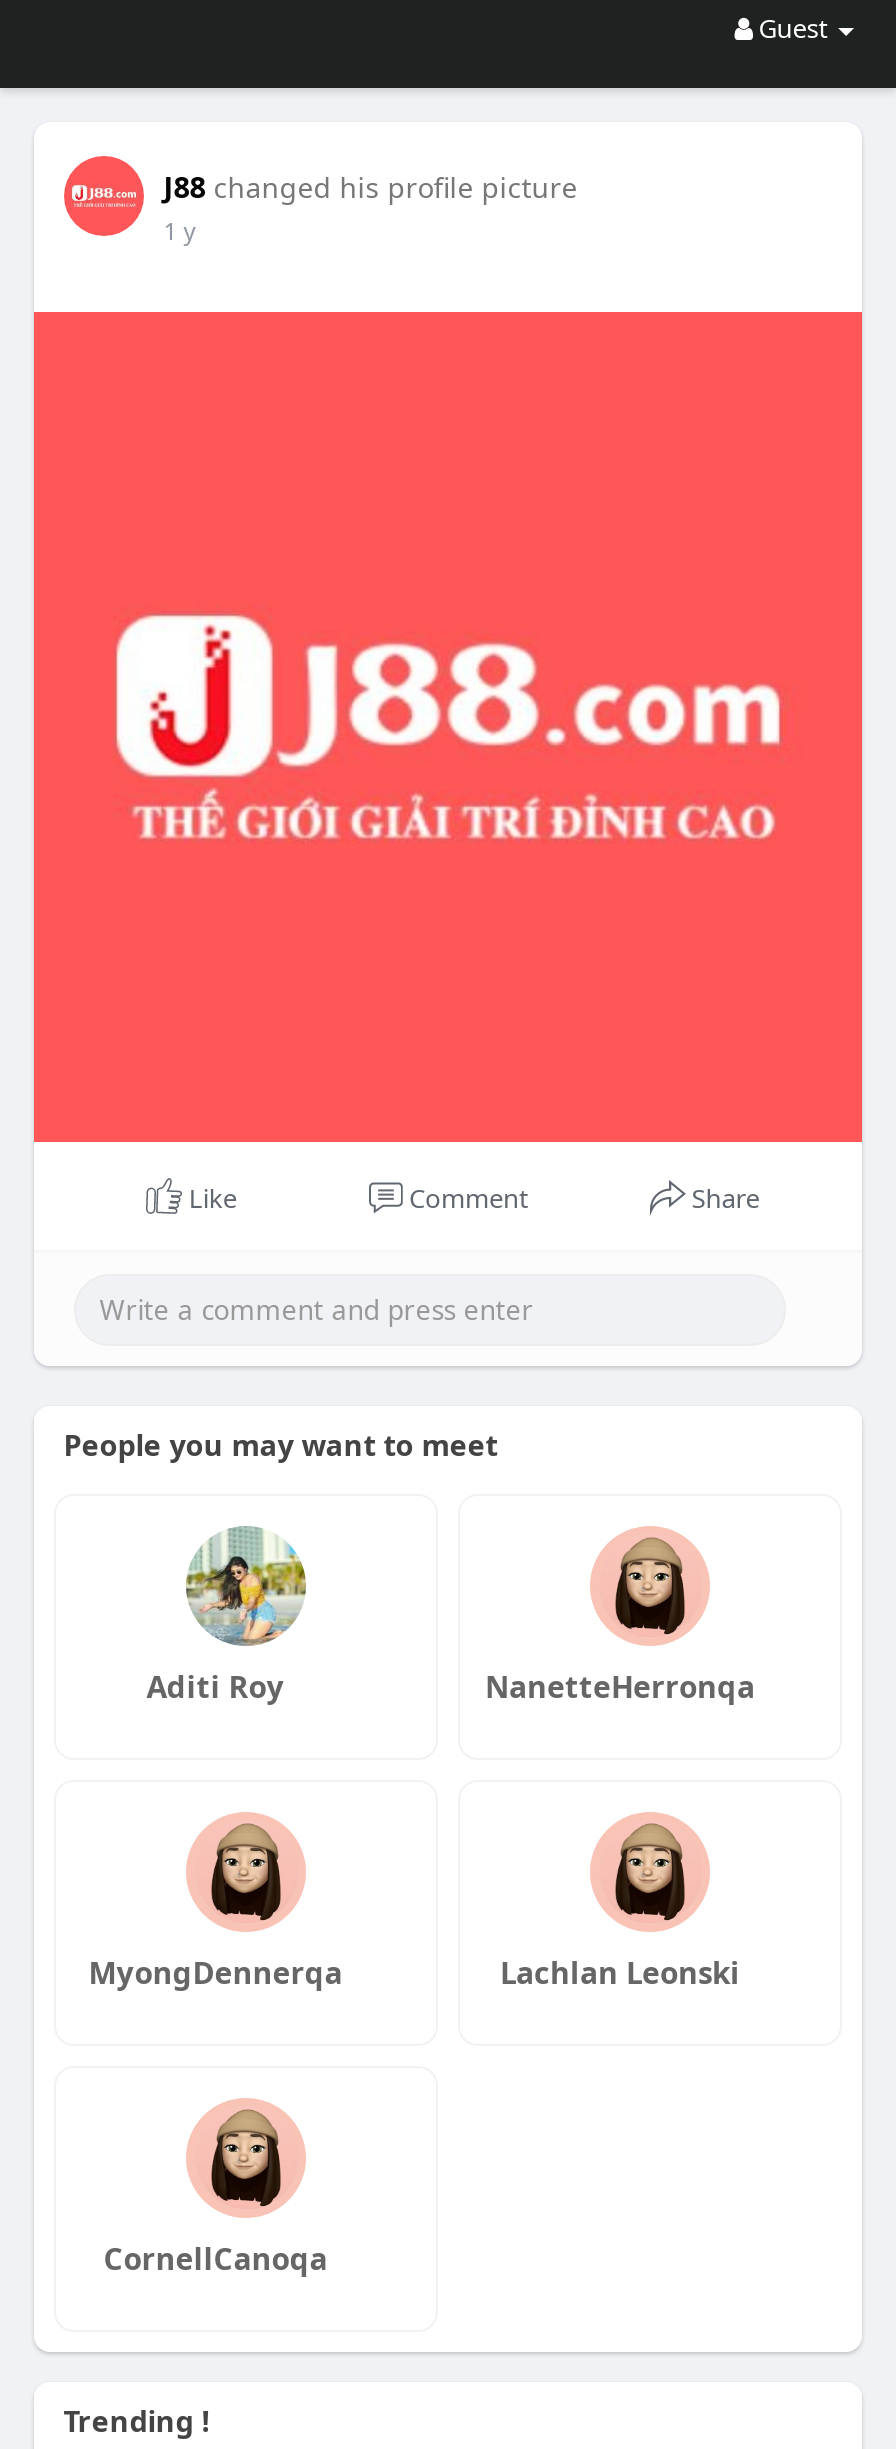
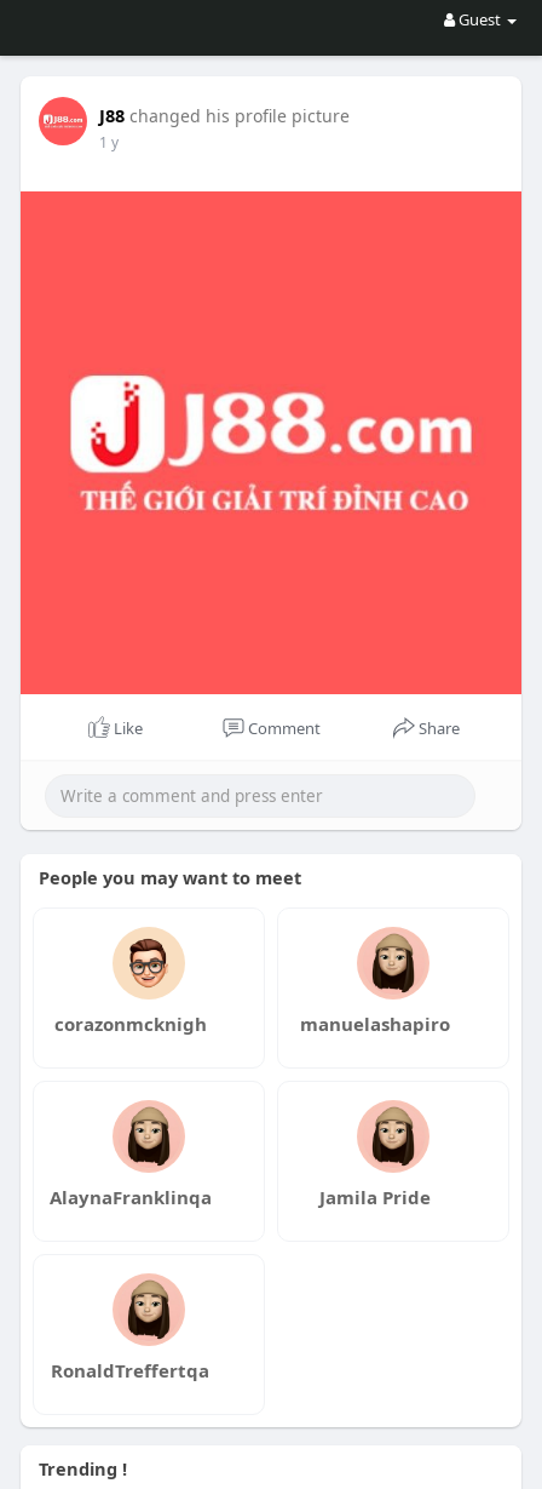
- [image]
- Aditi Roy
- NanetteHerronqa
+ [image]
+ corazonmcknigh
+ manuelashapiro

- MyongDennerqa
- Lachlan Leonski
+ AlaynaFranklinqa
+ Jamila Pride

- CornellCanoqa
+ RonaldTreffertqa
